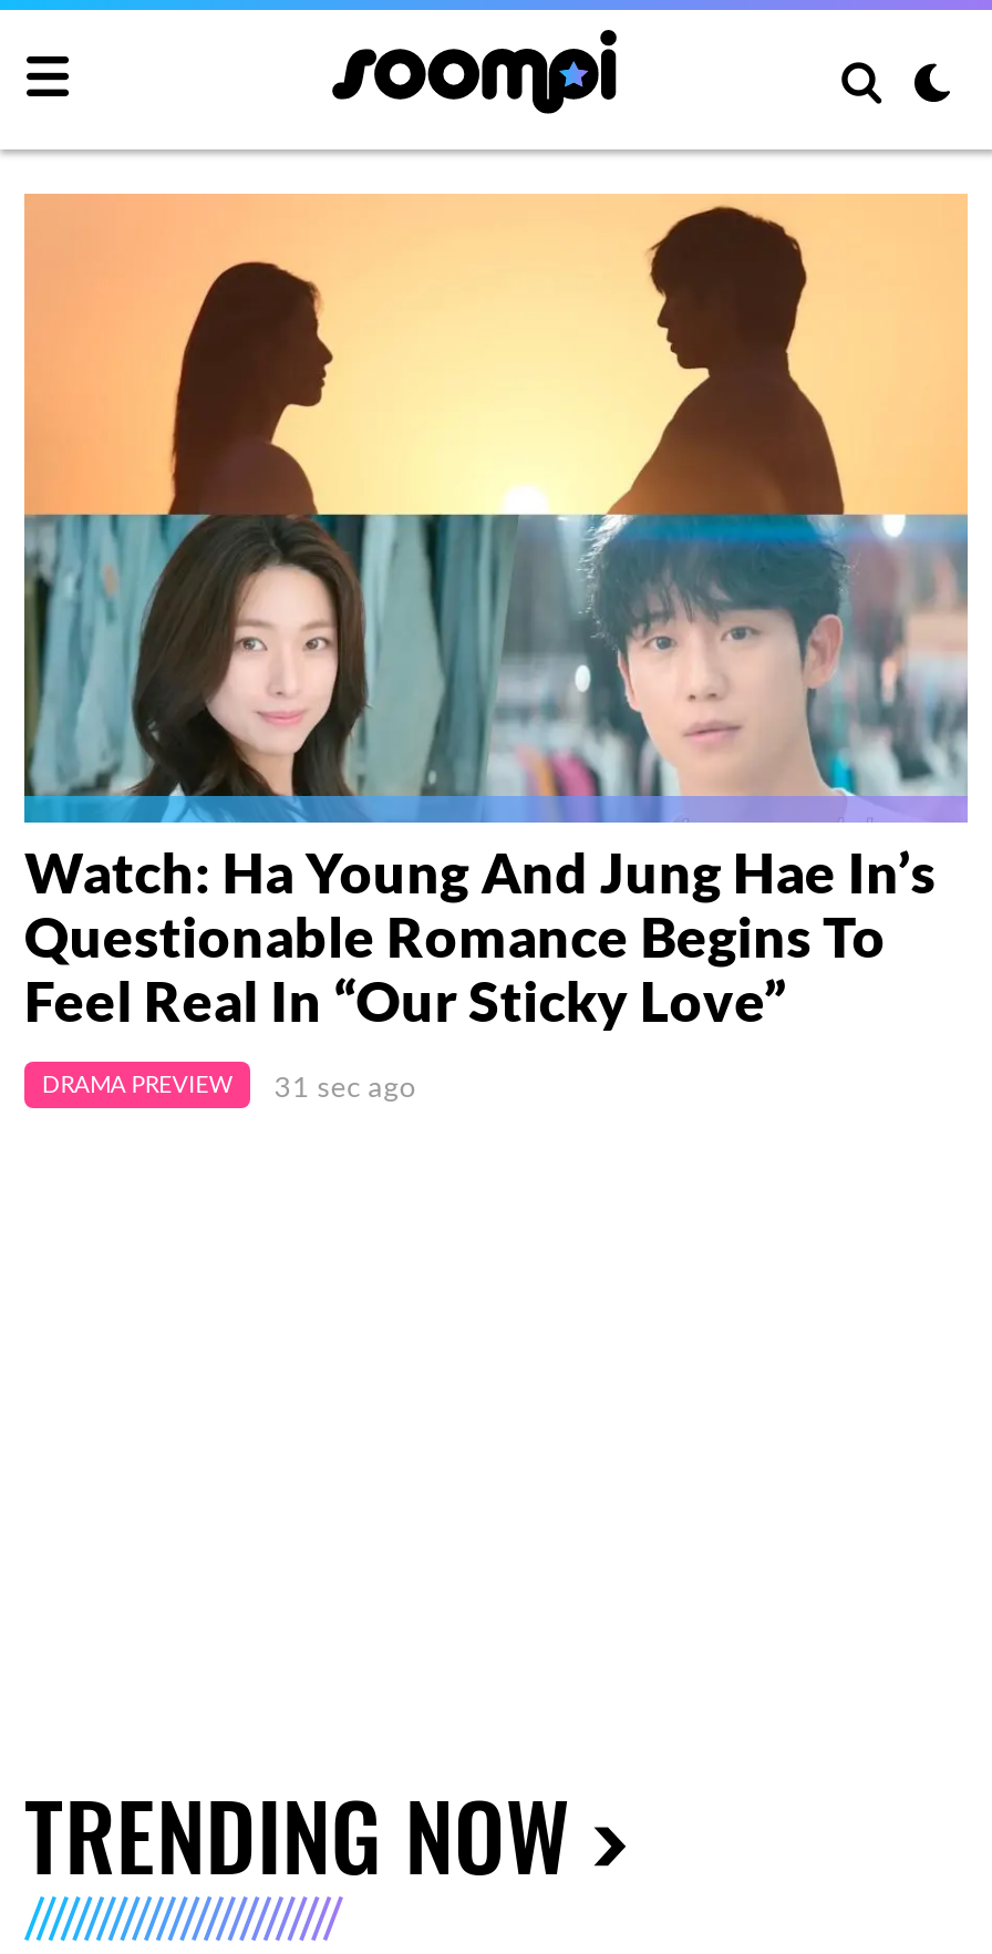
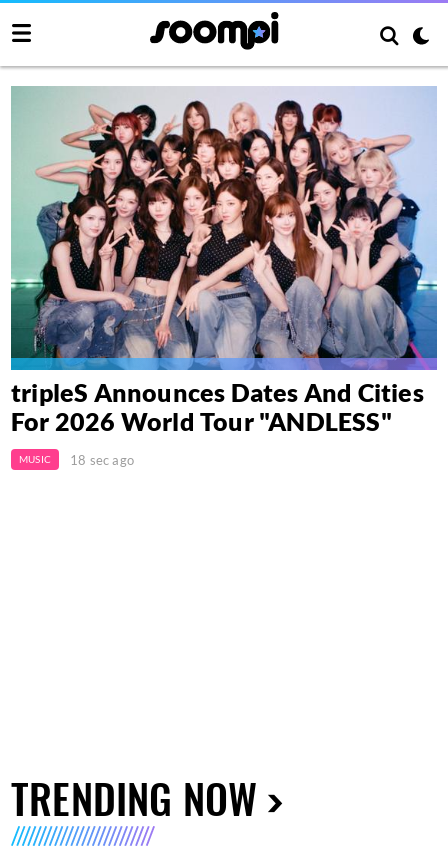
- [image]
- Watch: Ha Young And Jung Hae In’s
- Questionable Romance Begins To
- Feel Real In “Our Sticky Love”
+ [image]
+ tripleS Announces Dates And Cities
+ For 2026 World Tour "ANDLESS"

- DRAMA PREVIEW
- 31 sec ago
+ MUSIC
+ 18 sec ago
